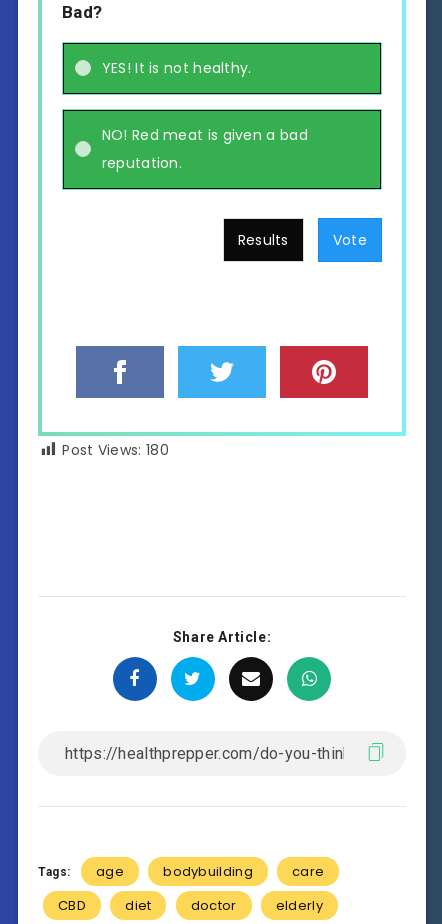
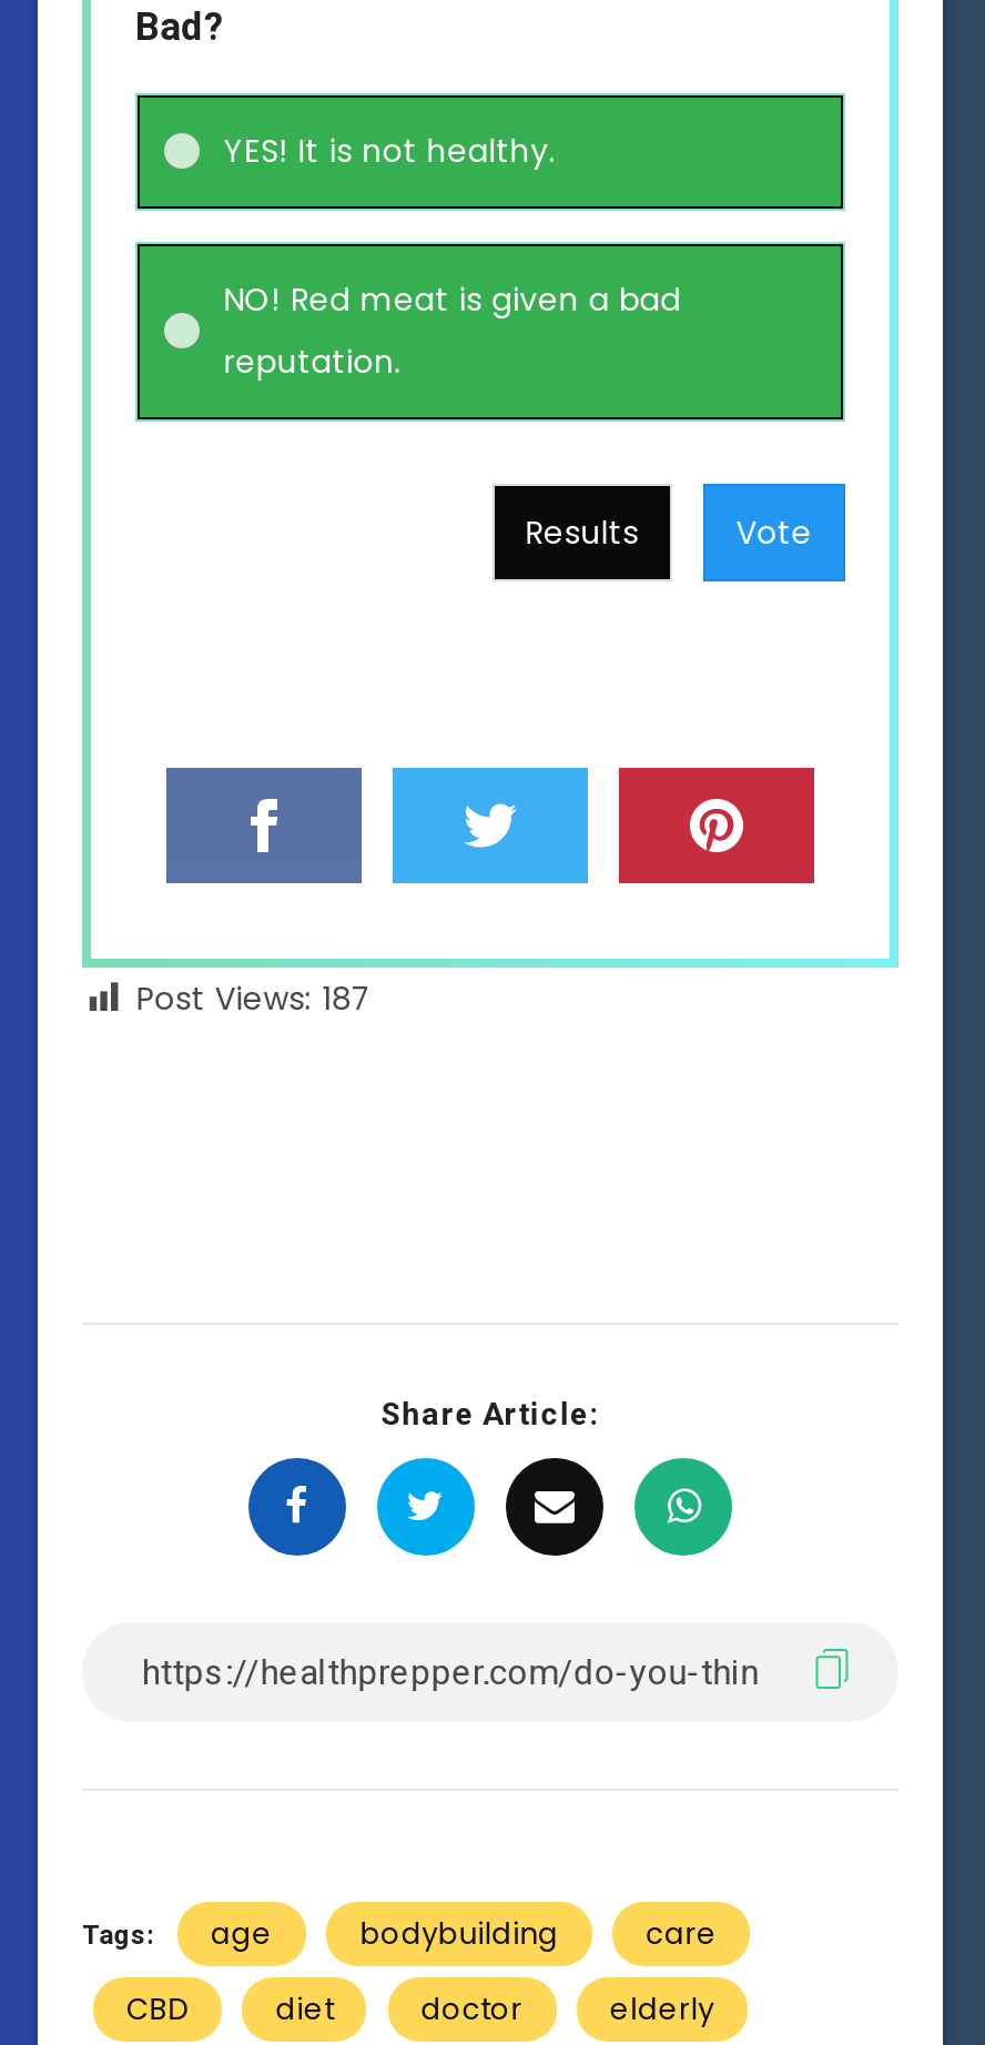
- Post Views: 180
+ Post Views: 187
